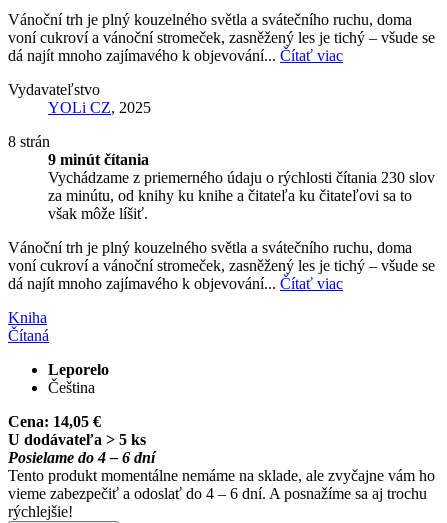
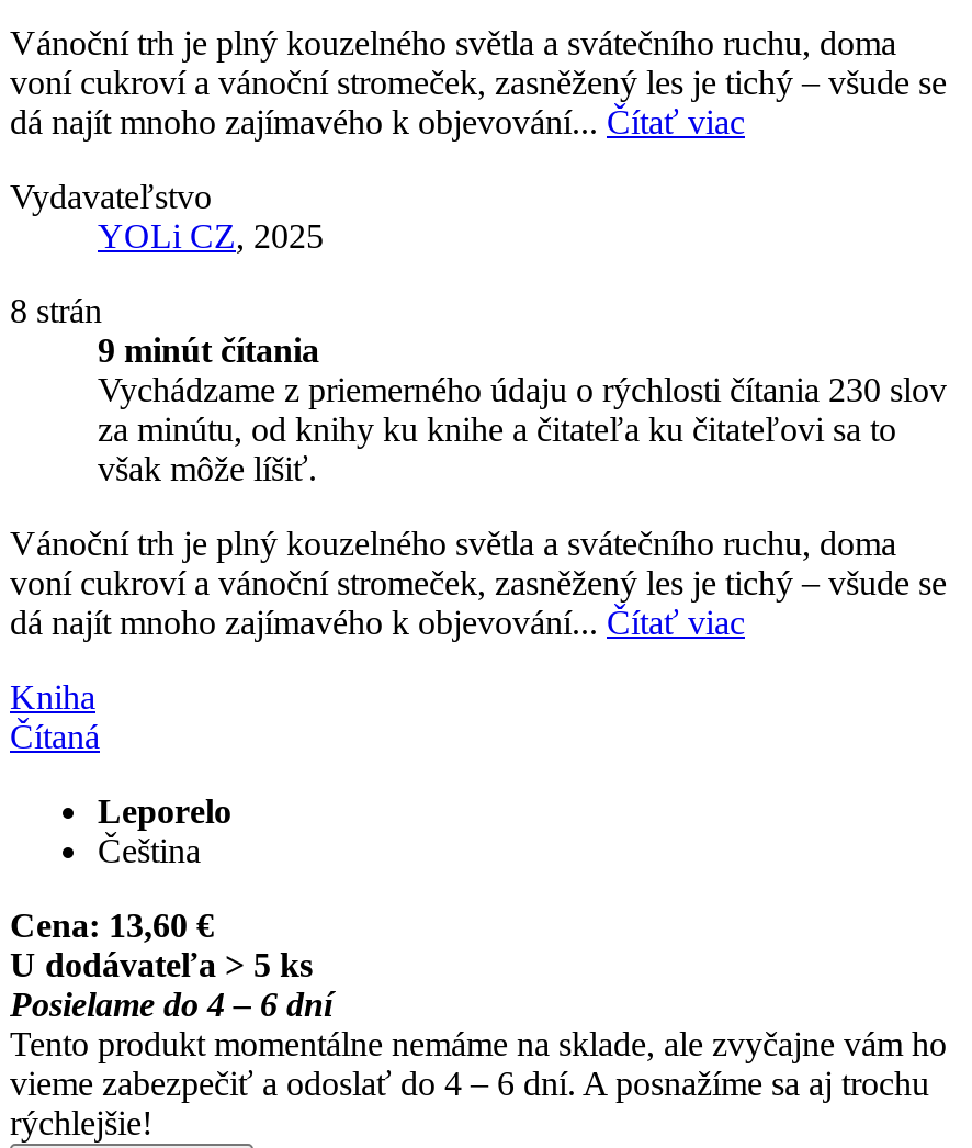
- Cena: 14,05 €
+ Cena: 13,60 €
